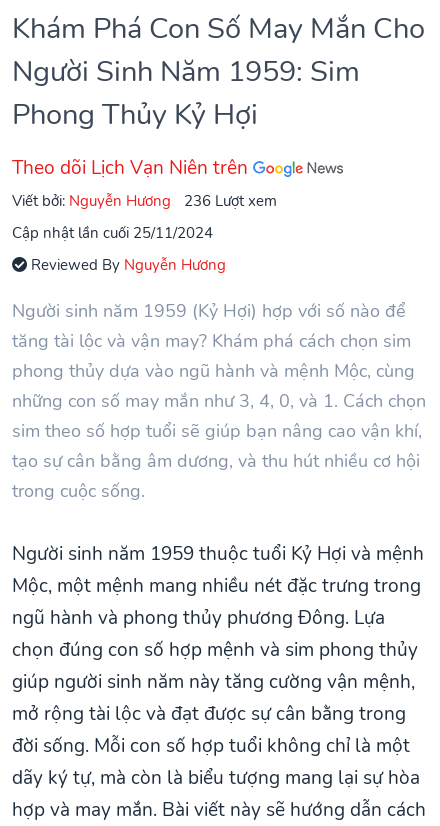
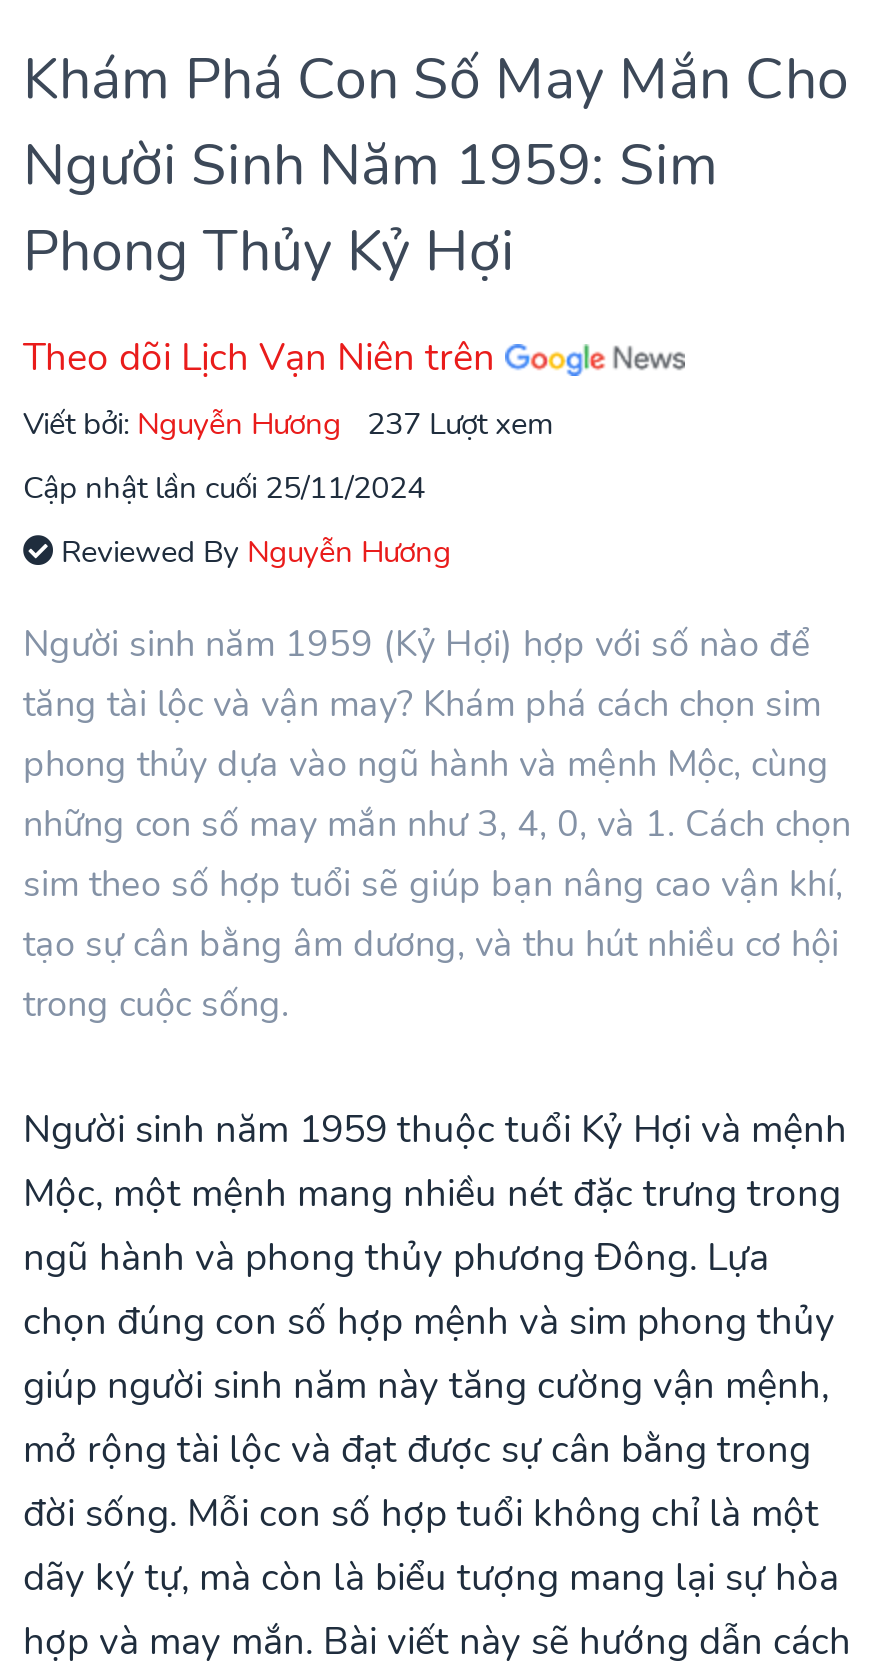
- Viết bởi: Nguyễn Hương 236 Lượt xem
+ Viết bởi: Nguyễn Hương 237 Lượt xem
